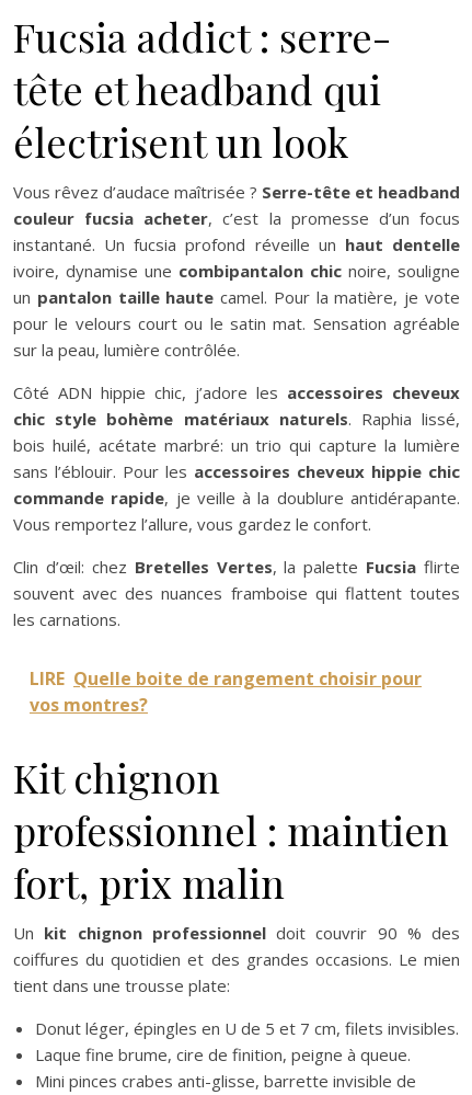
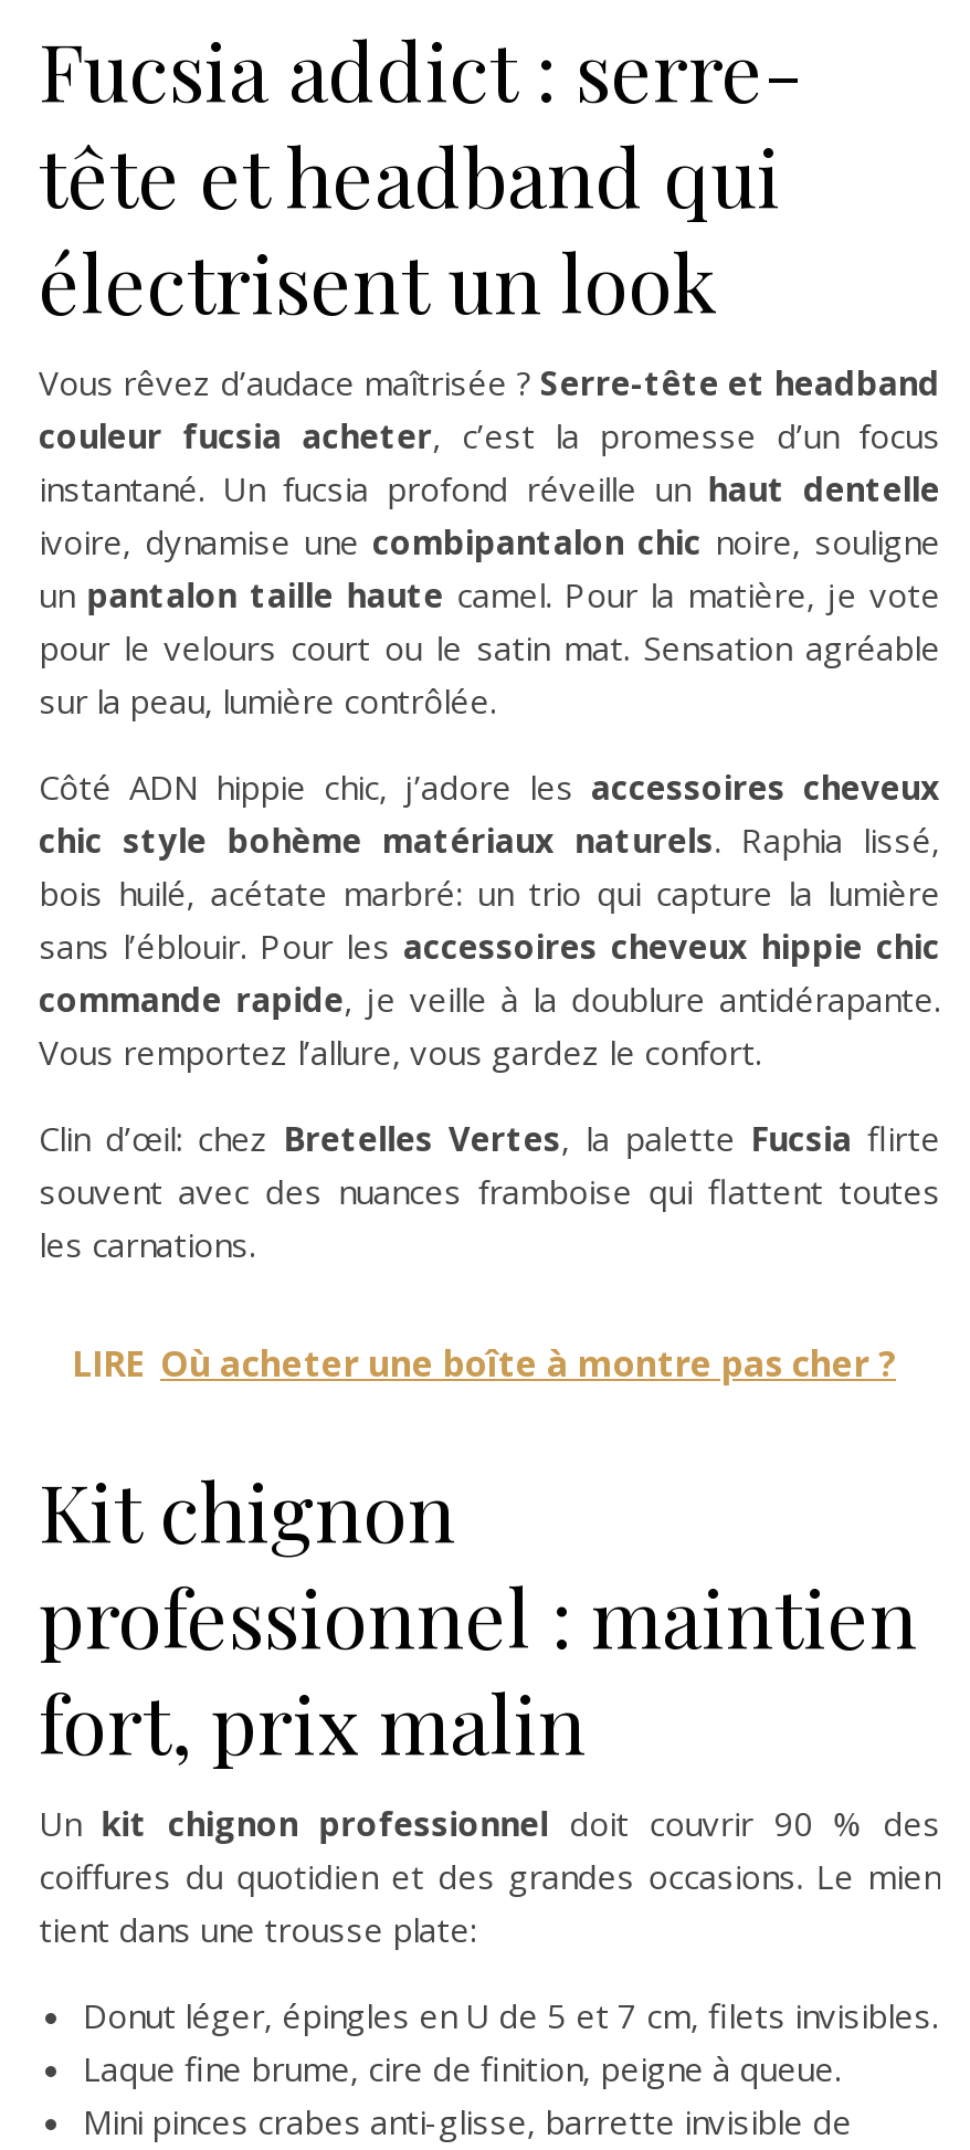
- LIRE Quelle boite de rangement choisir pour
- vos montres?
+ LIRE Où acheter une boîte à montre pas cher ?
